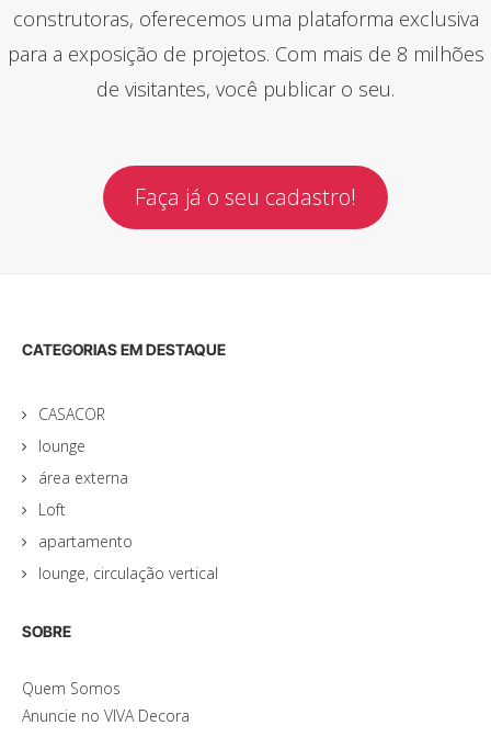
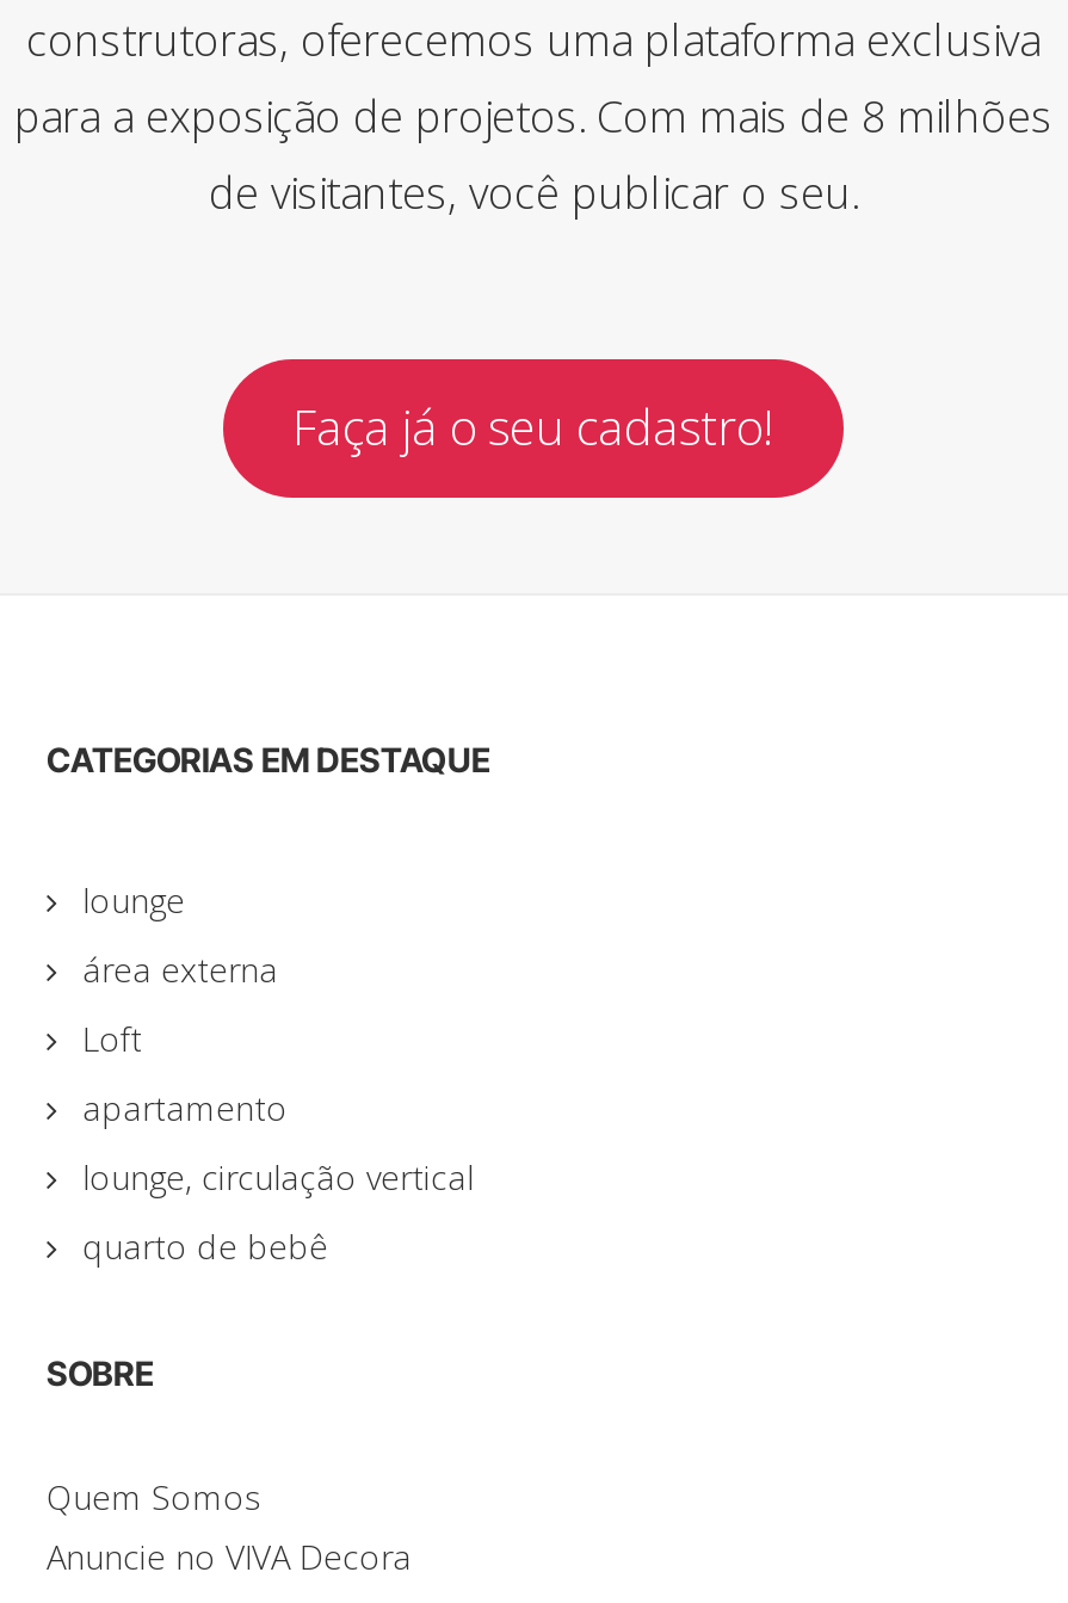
- CASACOR

moved up: lounge | área externa | Loft | apartamento | lounge, circulação vertical

+ quarto de bebê
